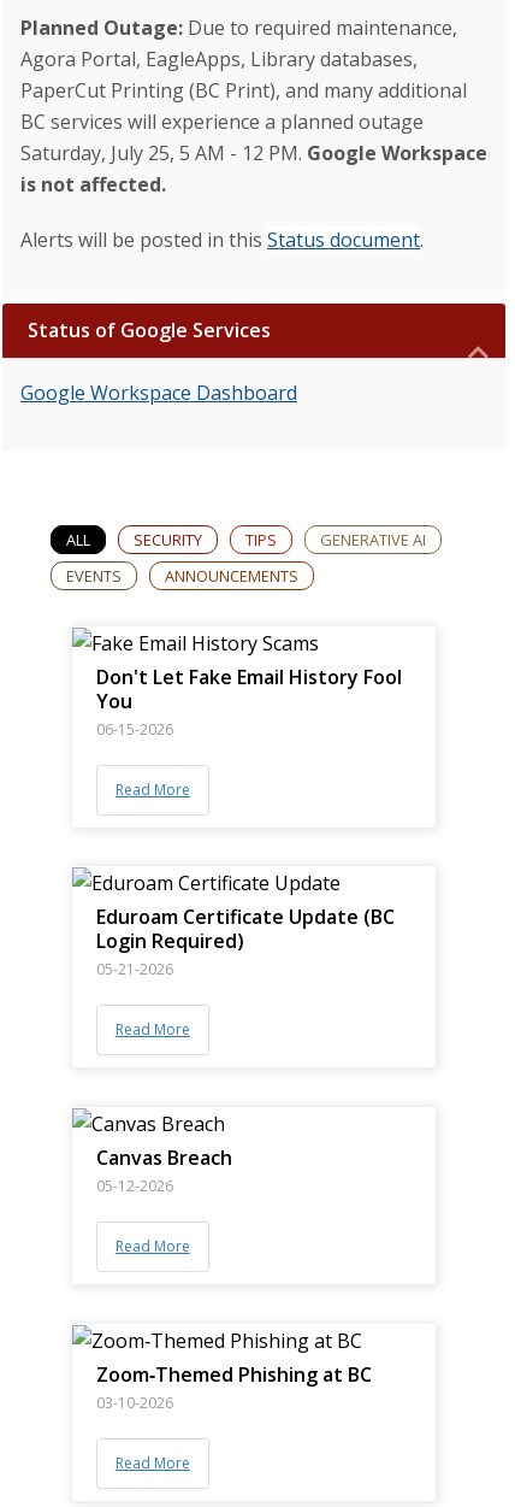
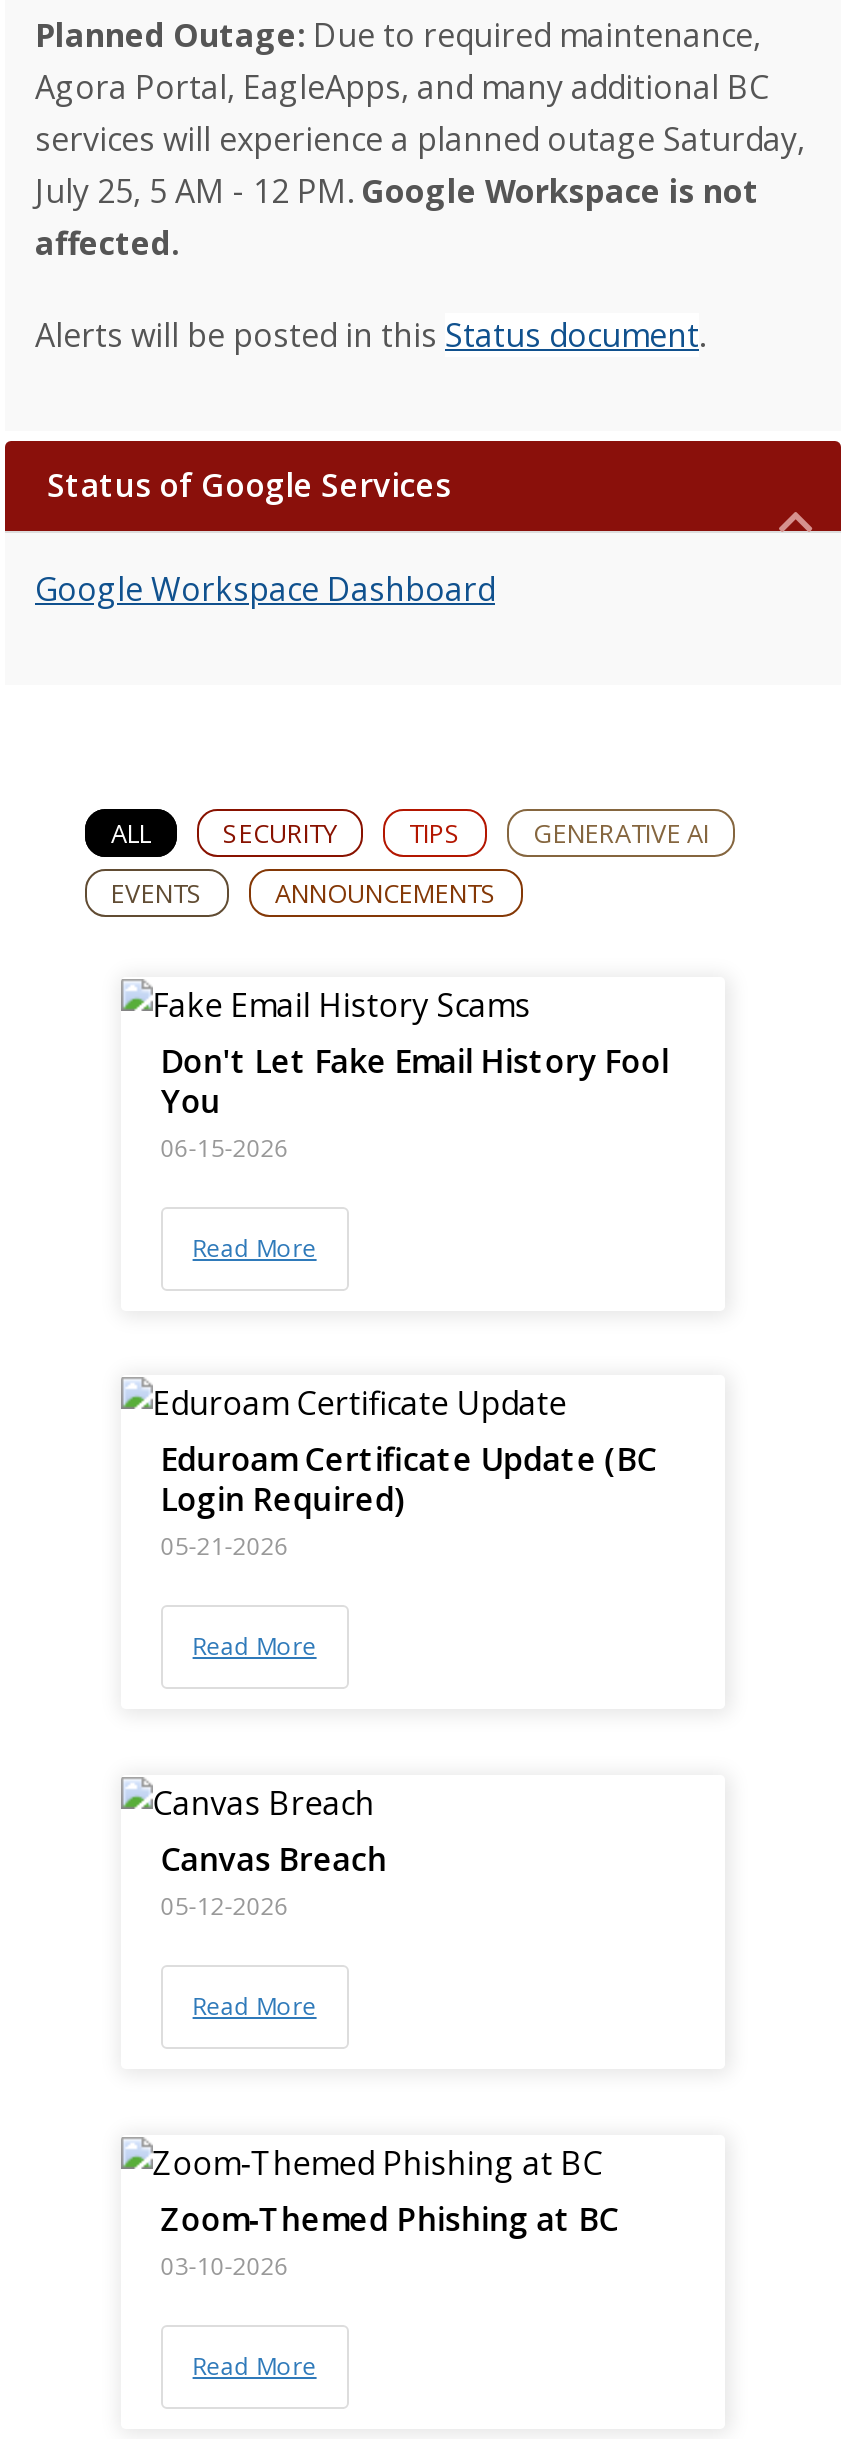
- Agora Portal, EagleApps, Library databases,
- PaperCut Printing (BC Print), and many additional
- BC services will experience a planned outage
- Saturday, July 25, 5 AM - 12 PM. Google Workspace
- is not affected.
+ Agora Portal, EagleApps, and many additional BC
+ services will experience a planned outage Saturday,
+ July 25, 5 AM - 12 PM. Google Workspace is not
+ affected.
